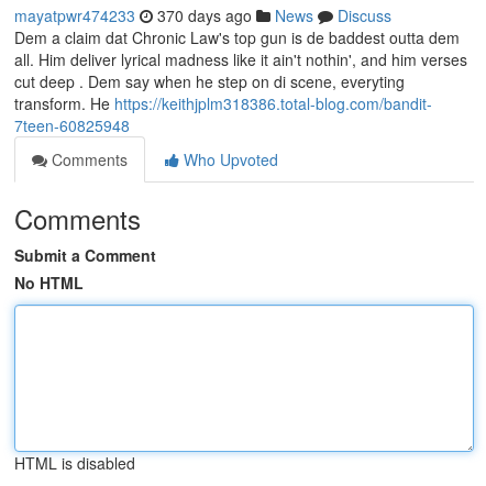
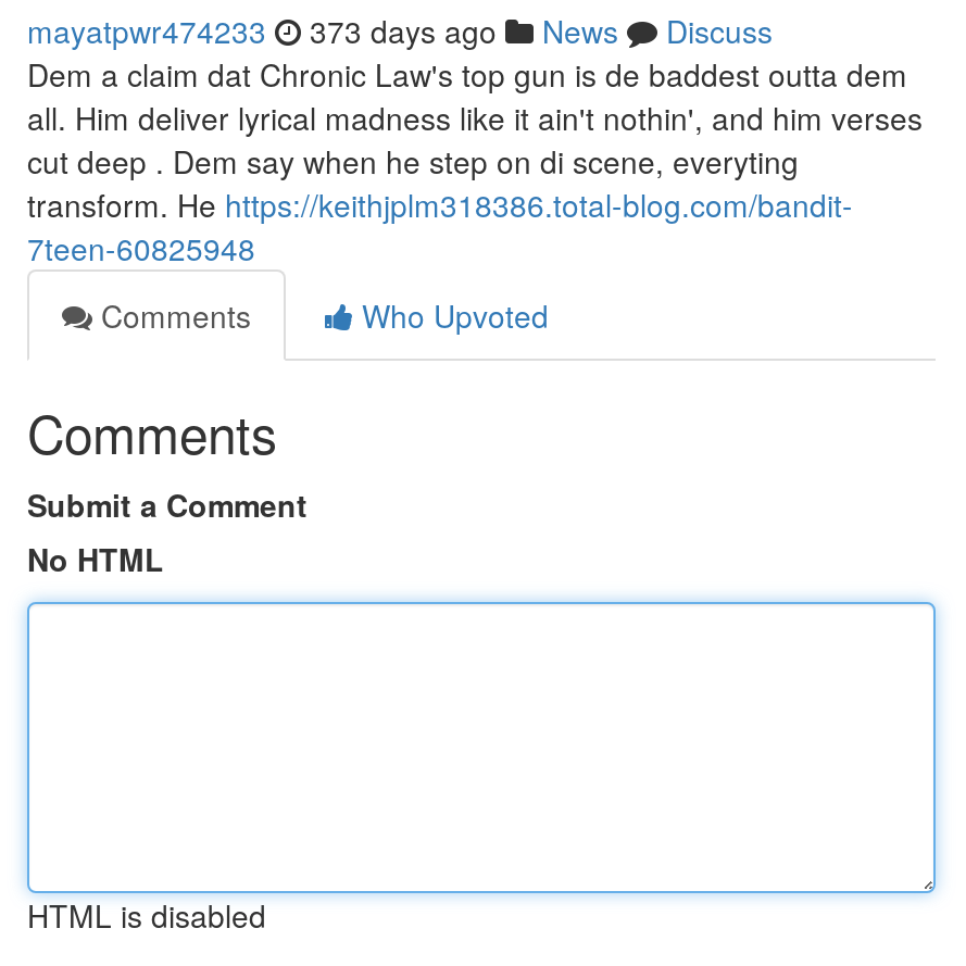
- mayatpwr474233 370 days ago News Discuss
+ mayatpwr474233 373 days ago News Discuss
